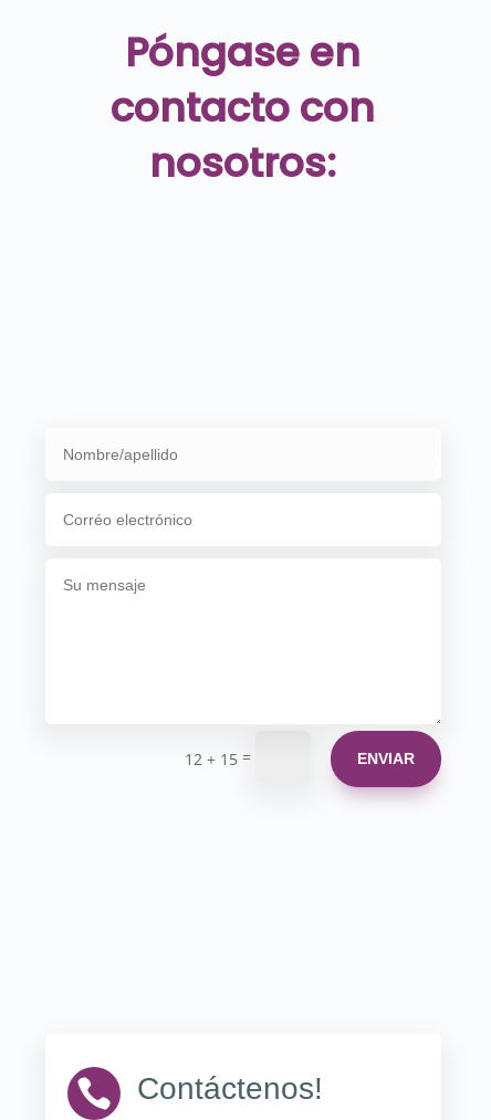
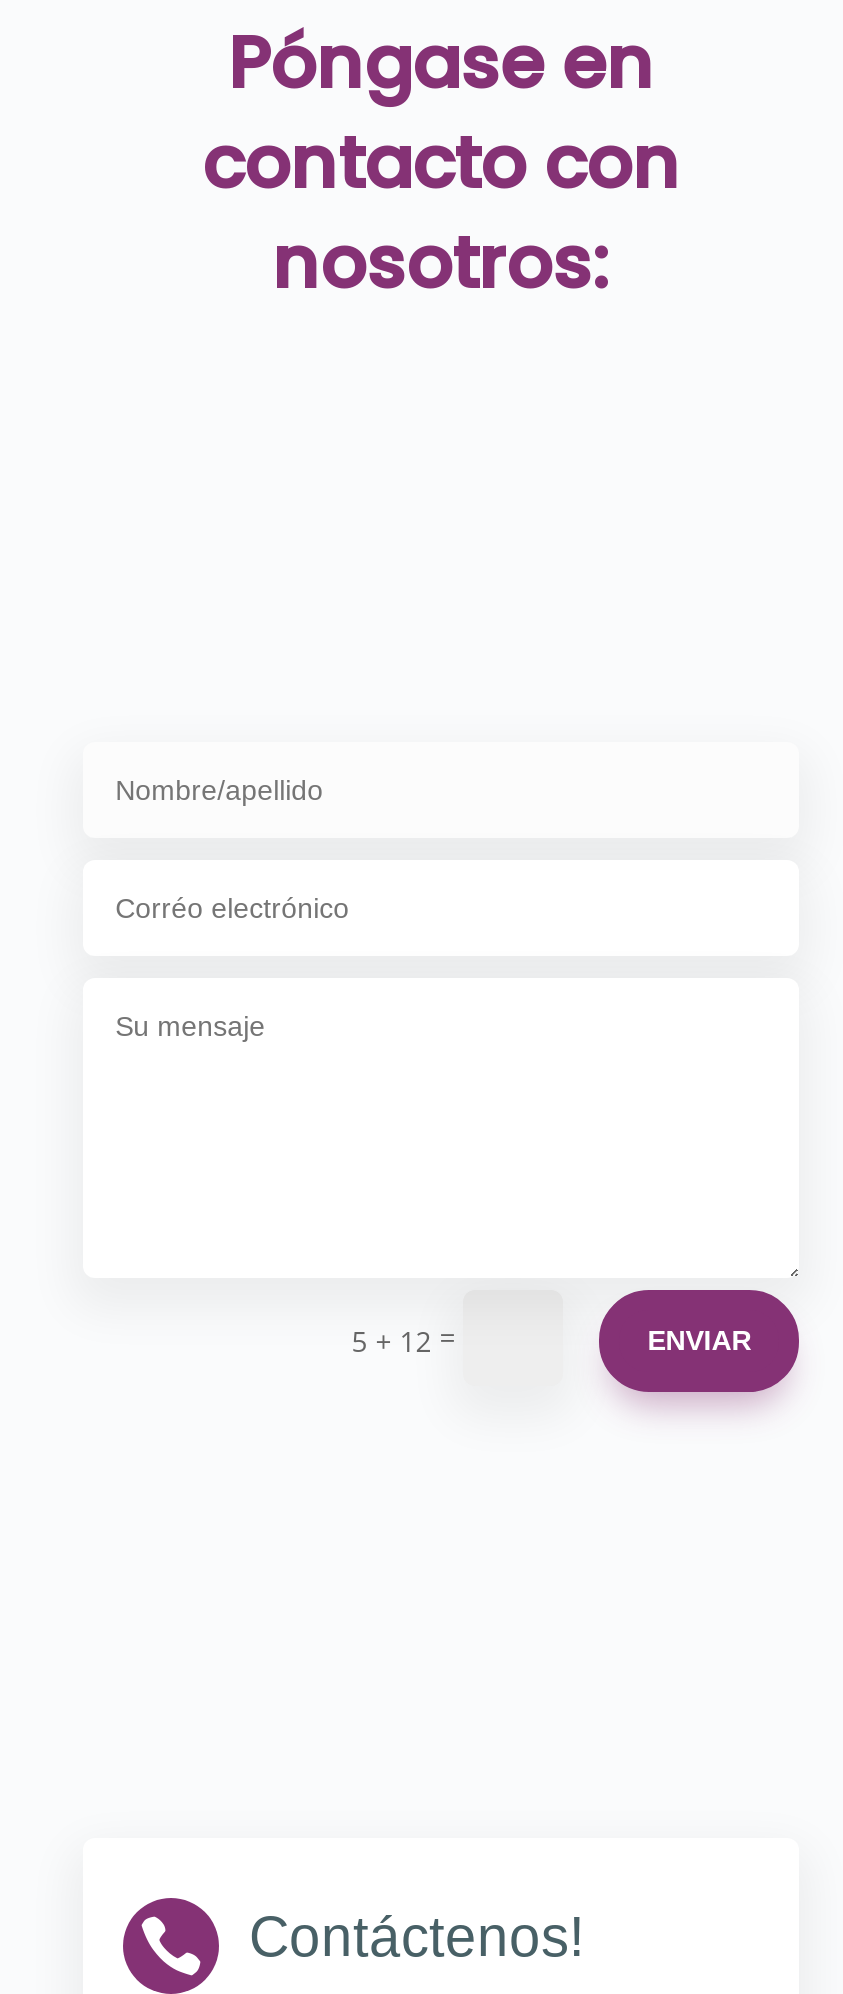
- 12 + 15 =
+ 5 + 12 =
